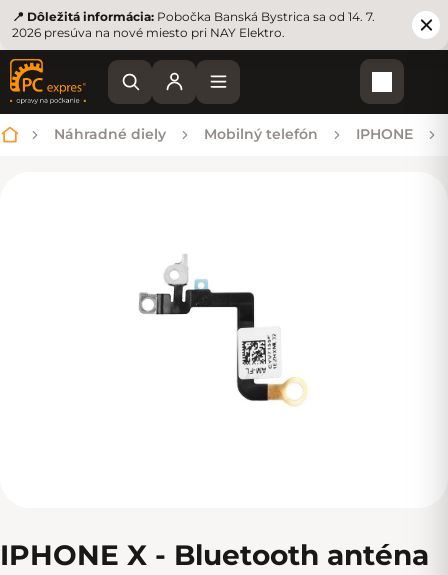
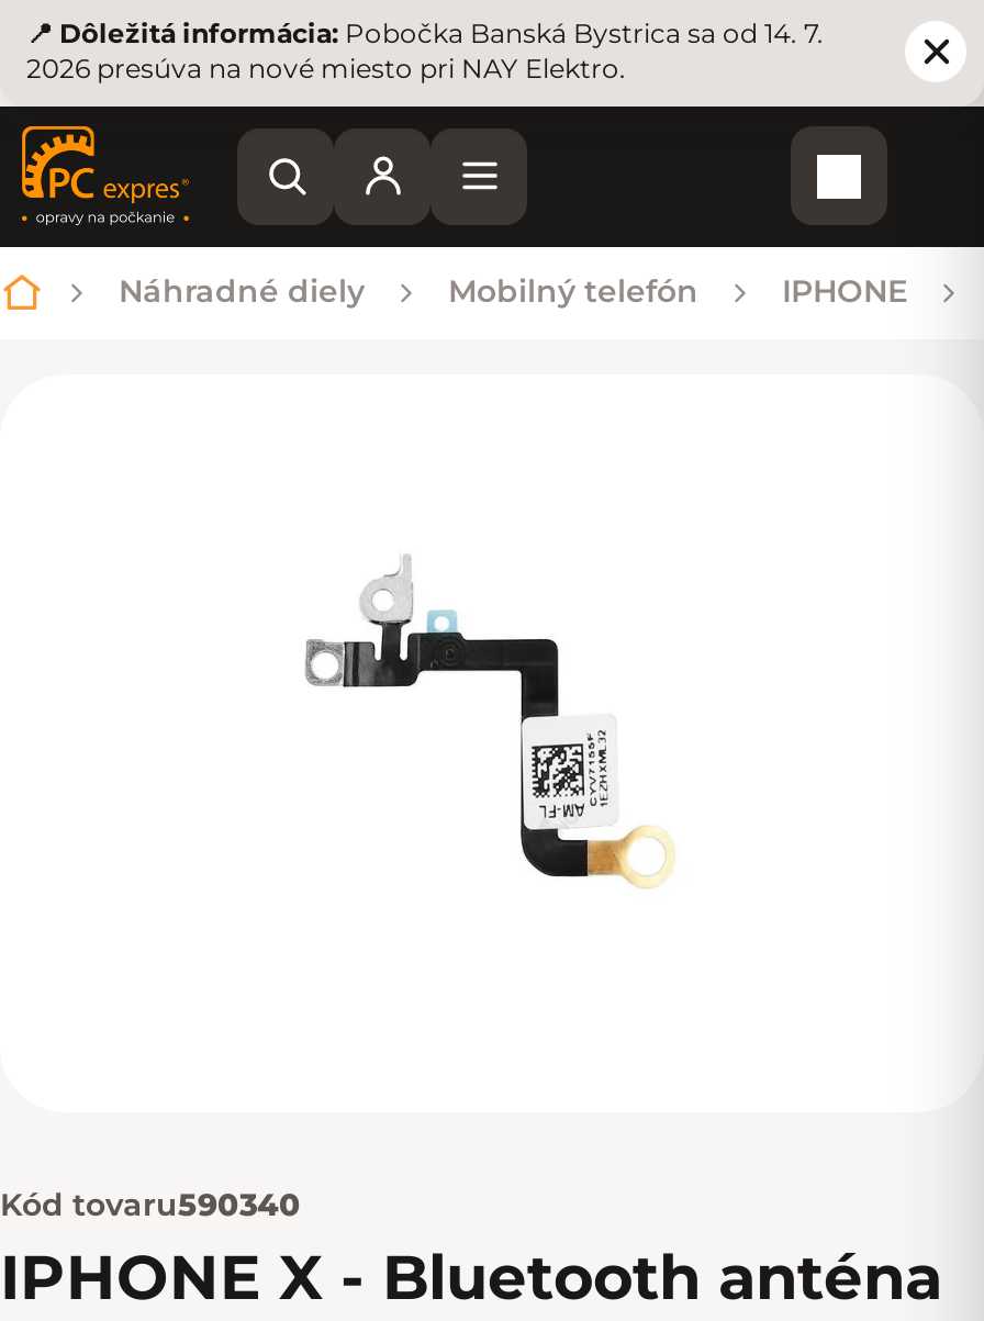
+ Kód tovaru590340
